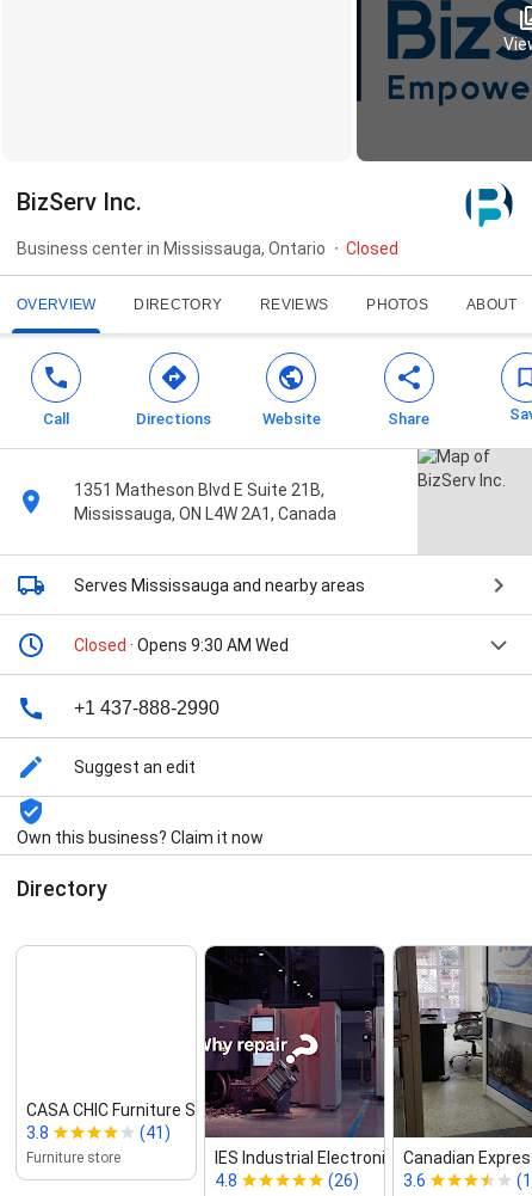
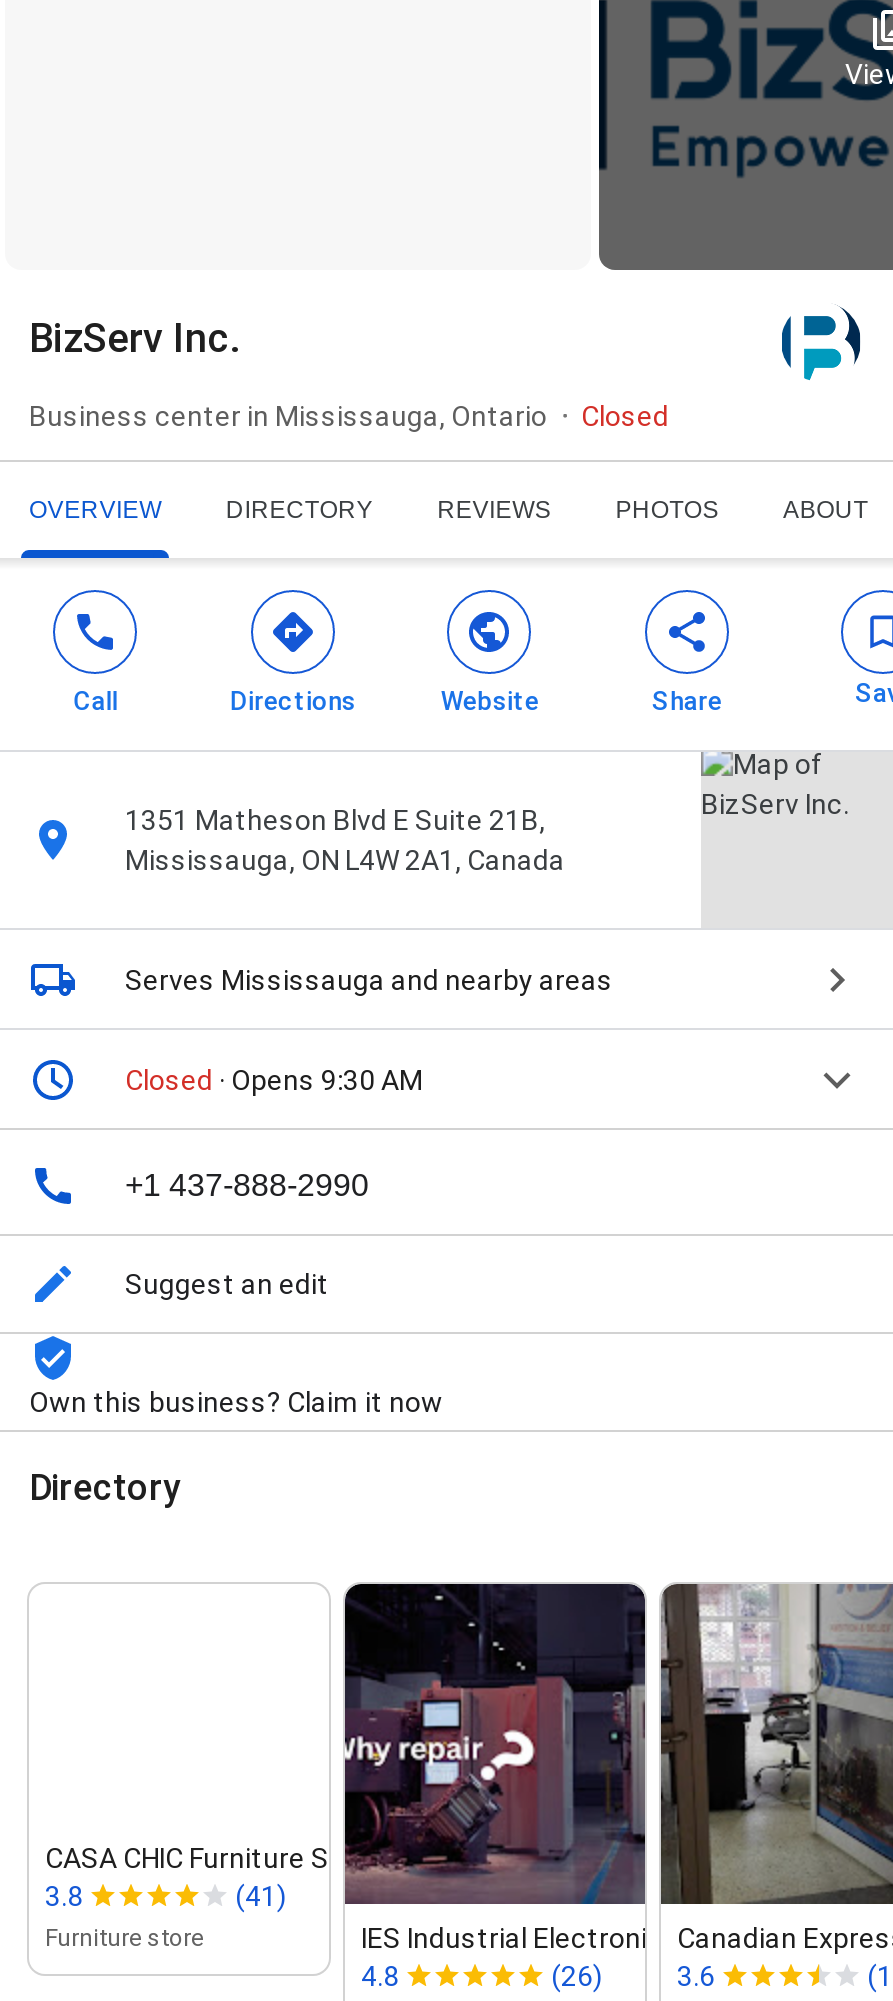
- Closed · Opens 9:30 AM Wed
+ Closed · Opens 9:30 AM
